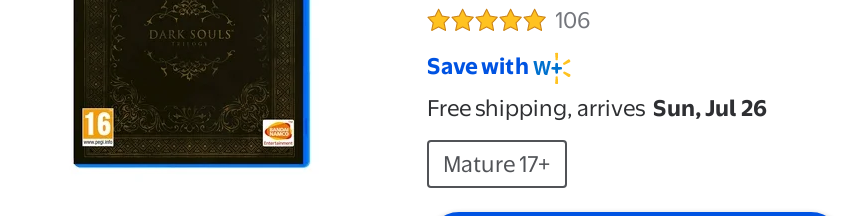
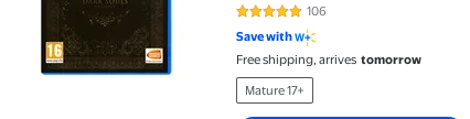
- [image]
+ [image]

- Free shipping, arrives Sun, Jul 26
+ Free shipping, arrives tomorrow
